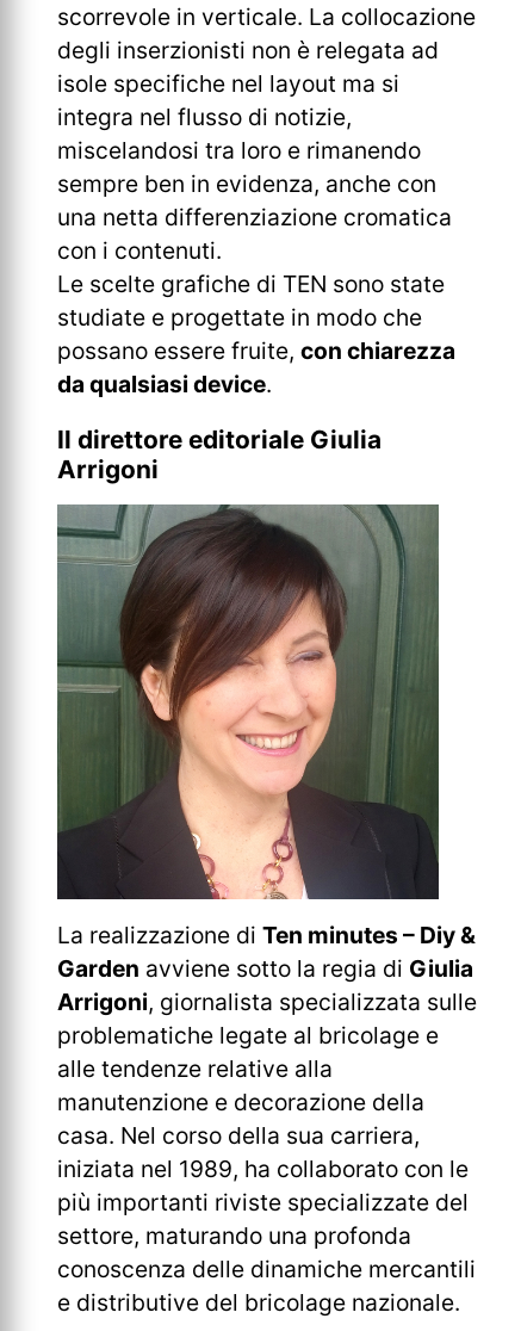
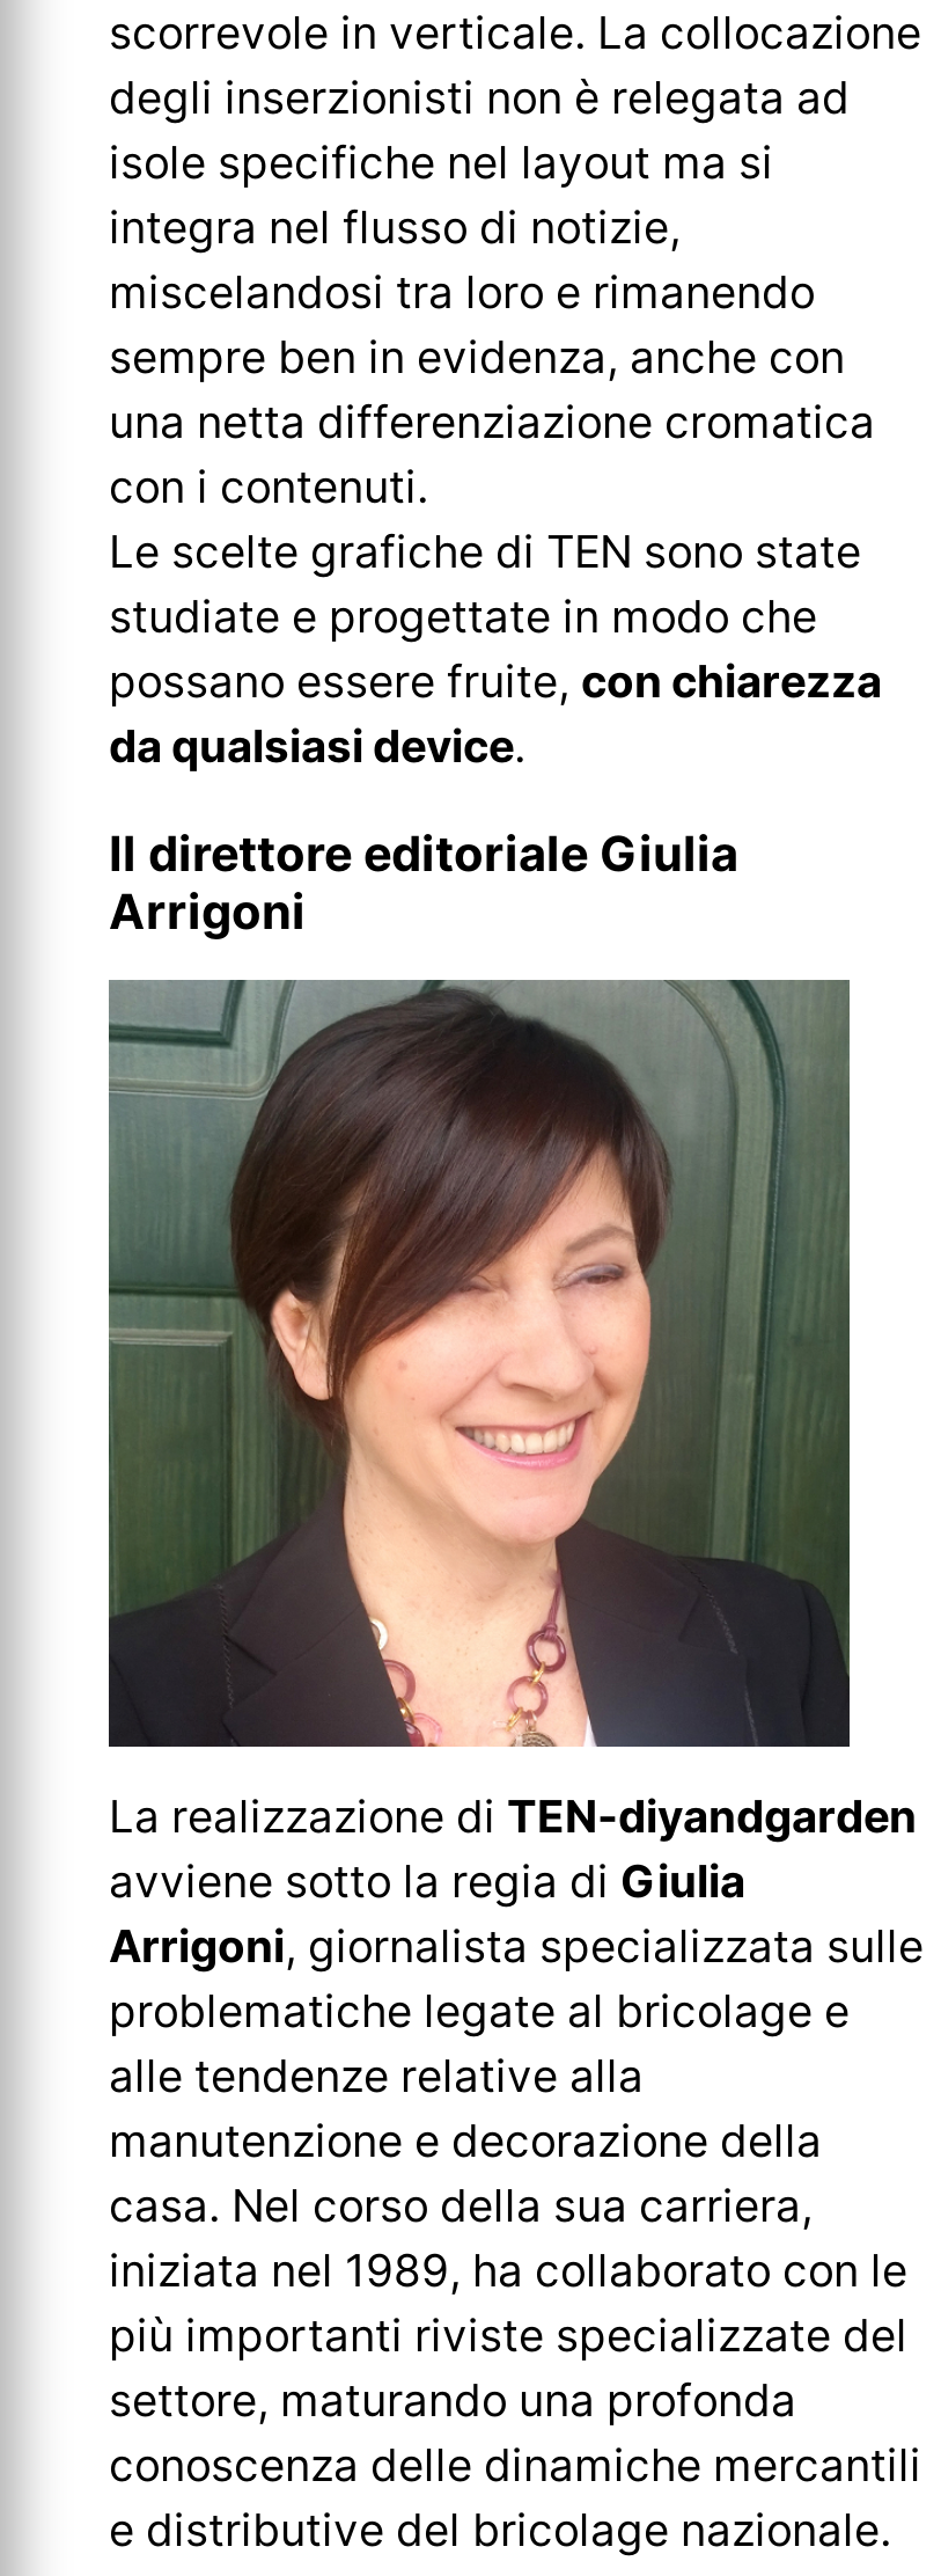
- La realizzazione di Ten minutes – Diy &
- Garden avviene sotto la regia di Giulia
+ La realizzazione di TEN-diyandgarden
+ avviene sotto la regia di Giulia
